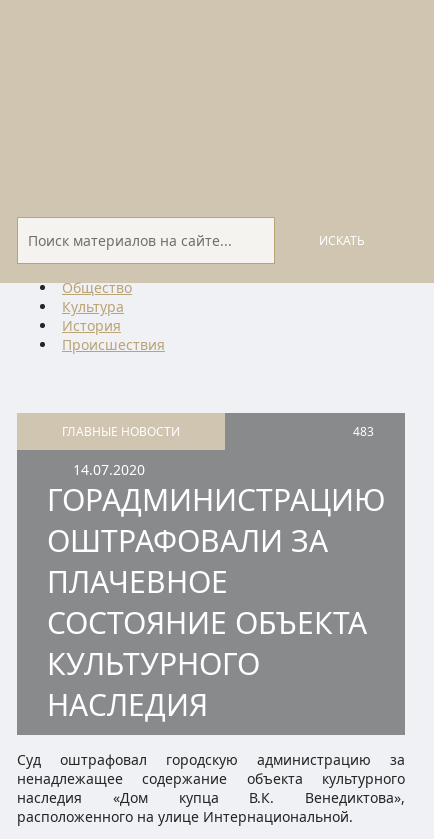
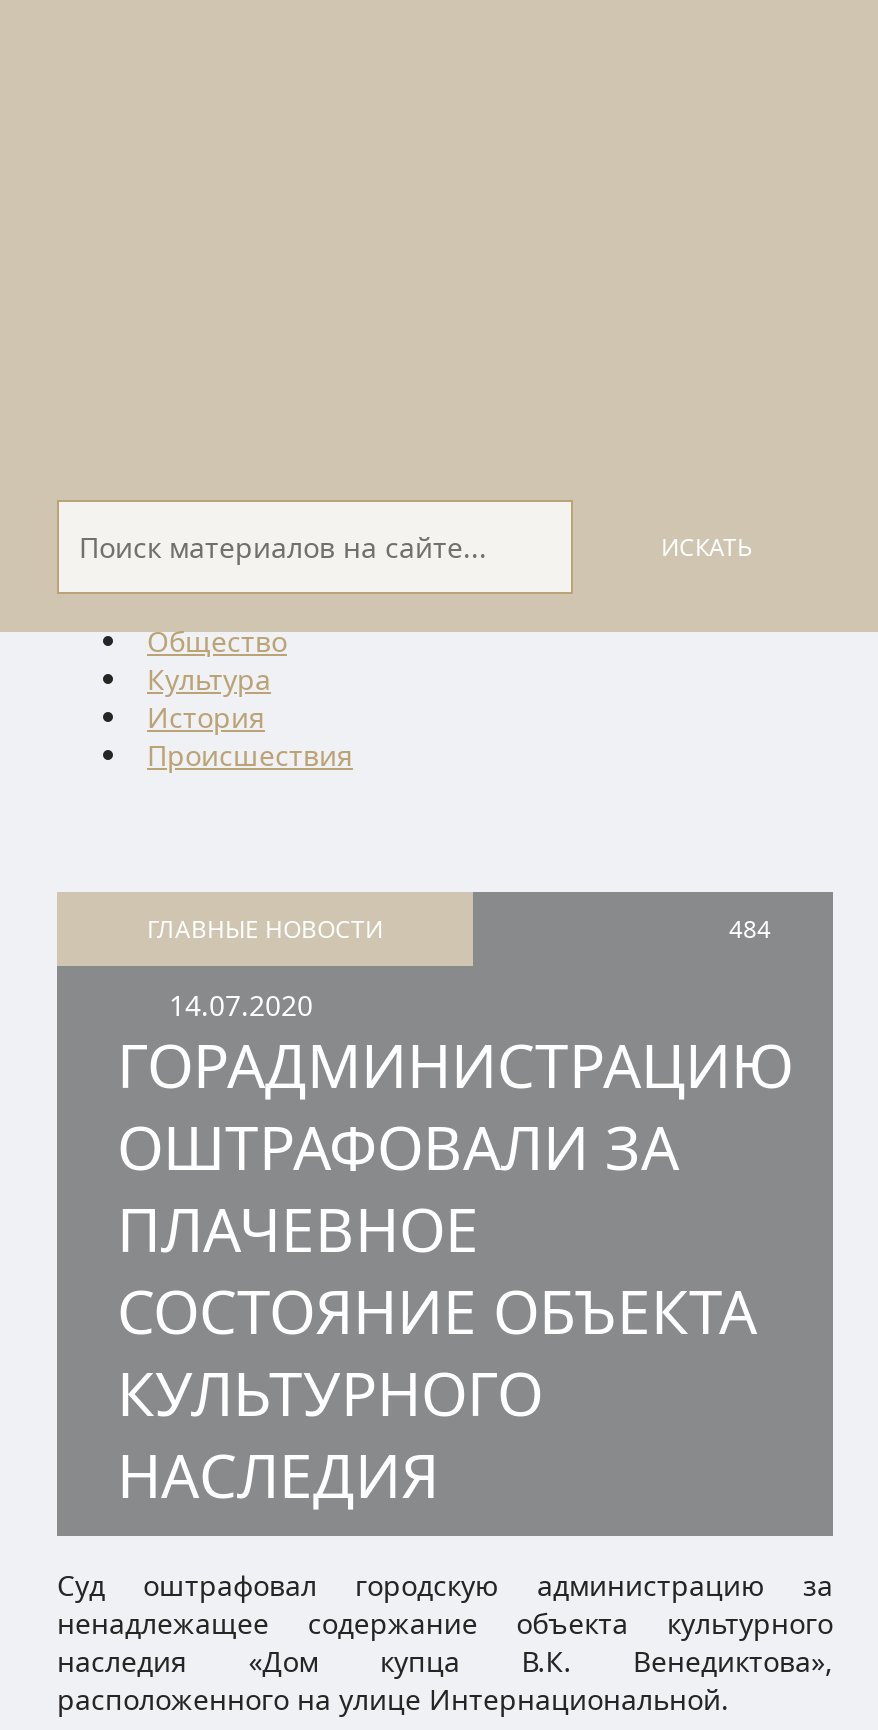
- 483
+ 484
